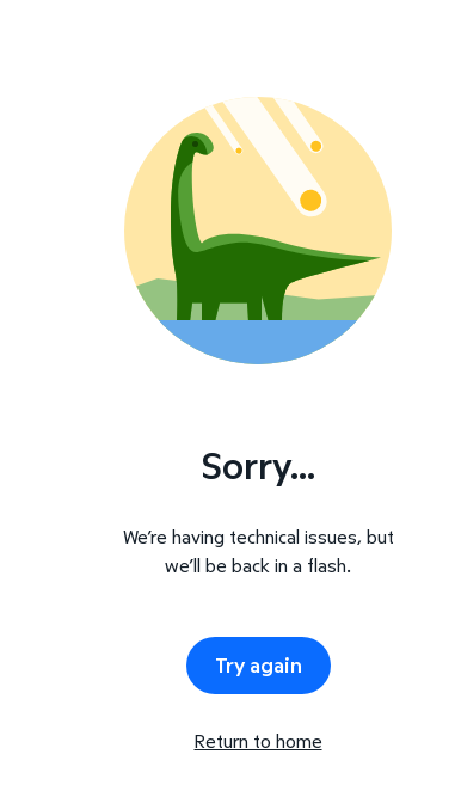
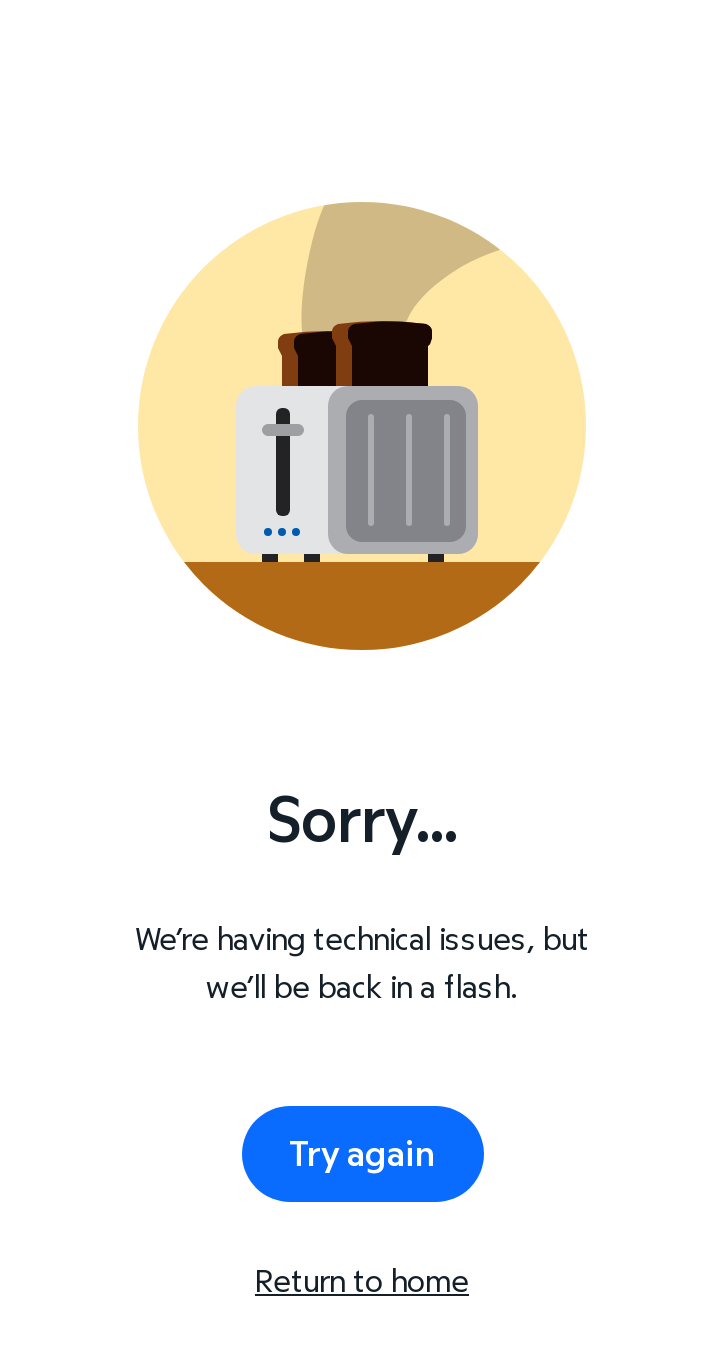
- [image]
+ [image]
